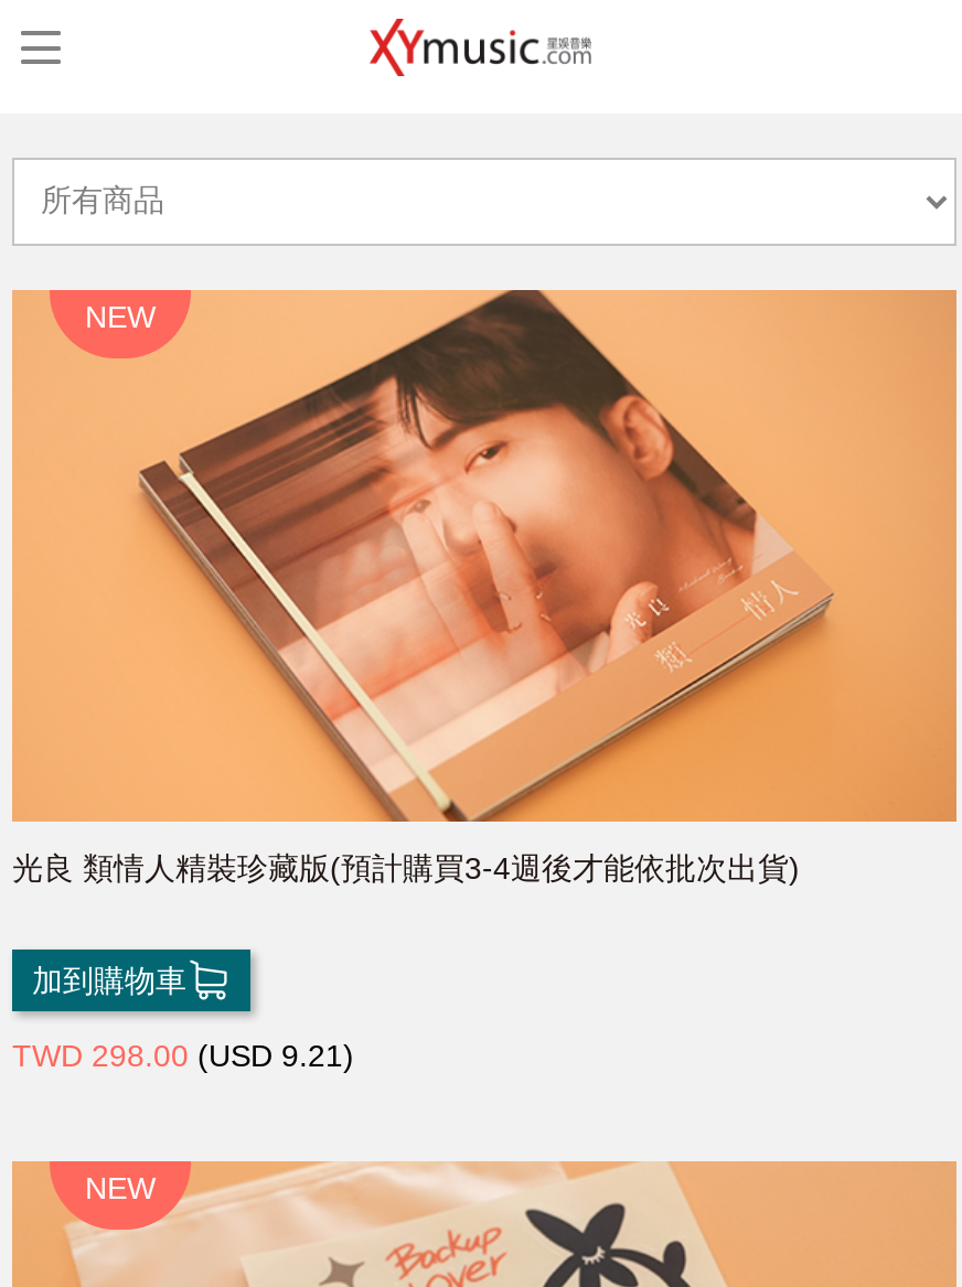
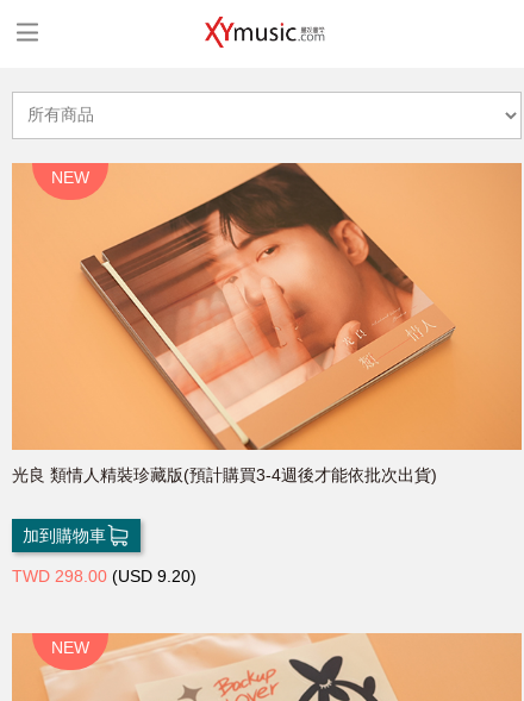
- TWD 298.00 (USD 9.21)
+ TWD 298.00 (USD 9.20)
